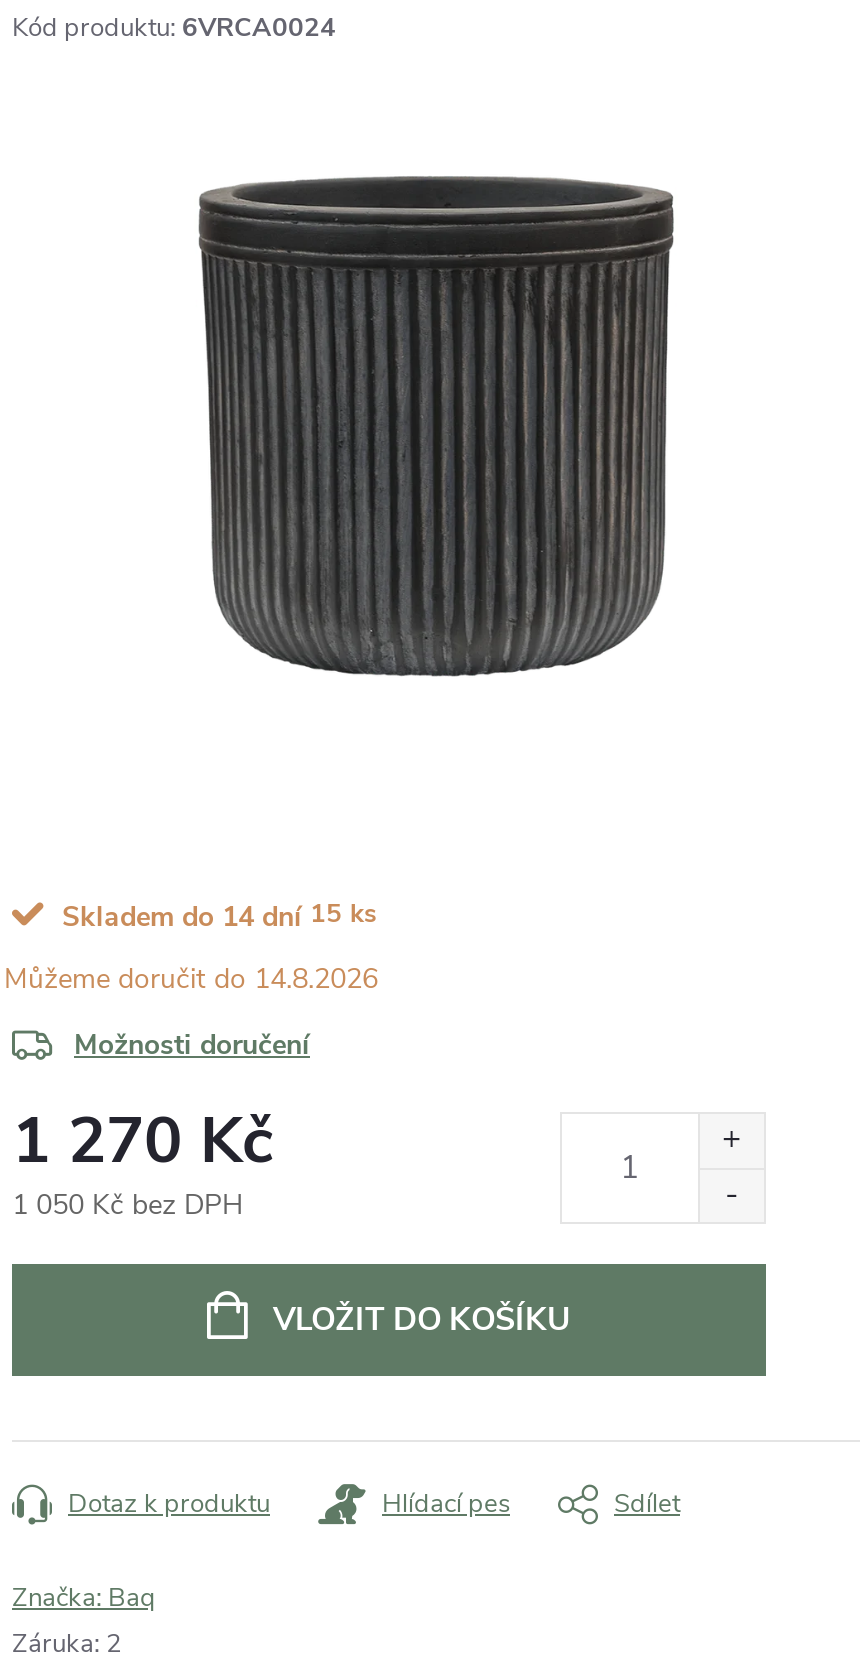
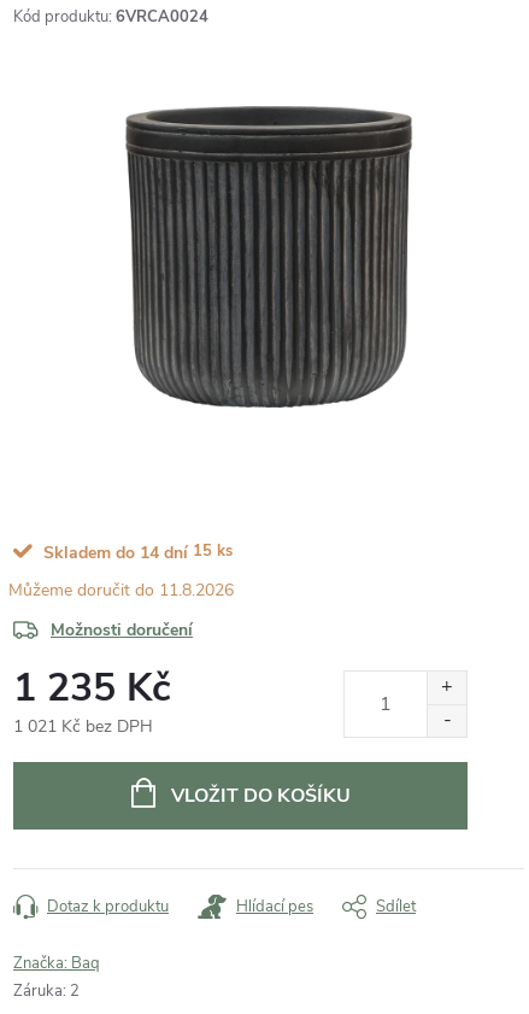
- 14.8.2026
+ 11.8.2026

- 1 270 Kč
+ 1 235 Kč

- 1 050 Kč bez DPH
+ 1 021 Kč bez DPH
